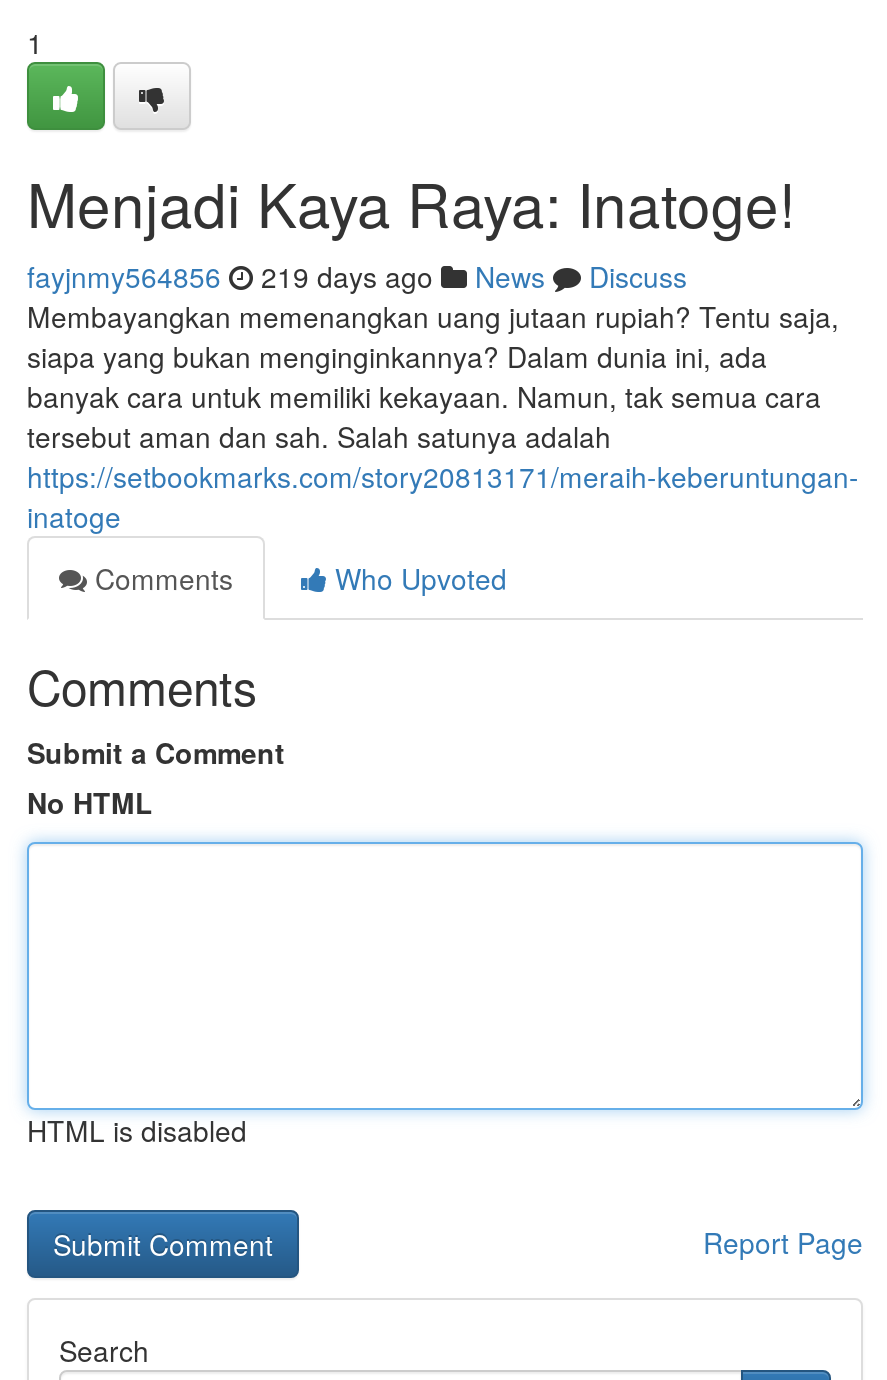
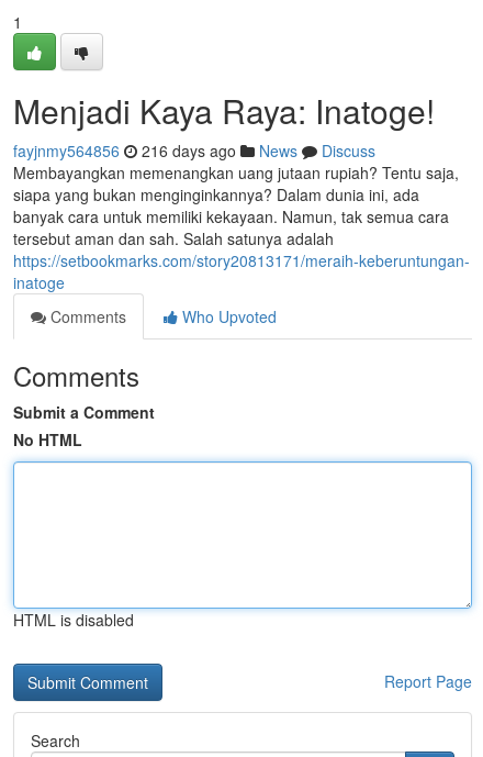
- fayjnmy564856 219 days ago News Discuss
+ fayjnmy564856 216 days ago News Discuss
